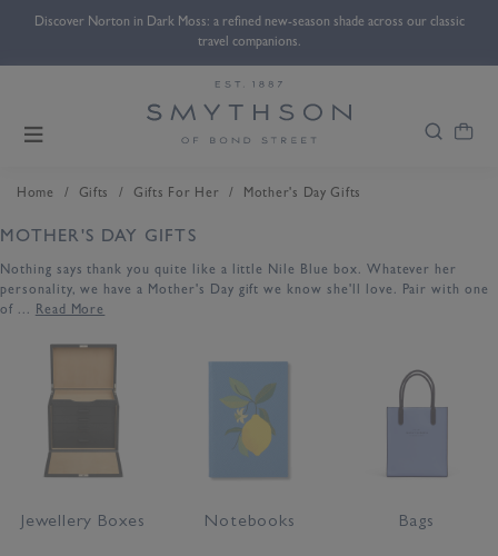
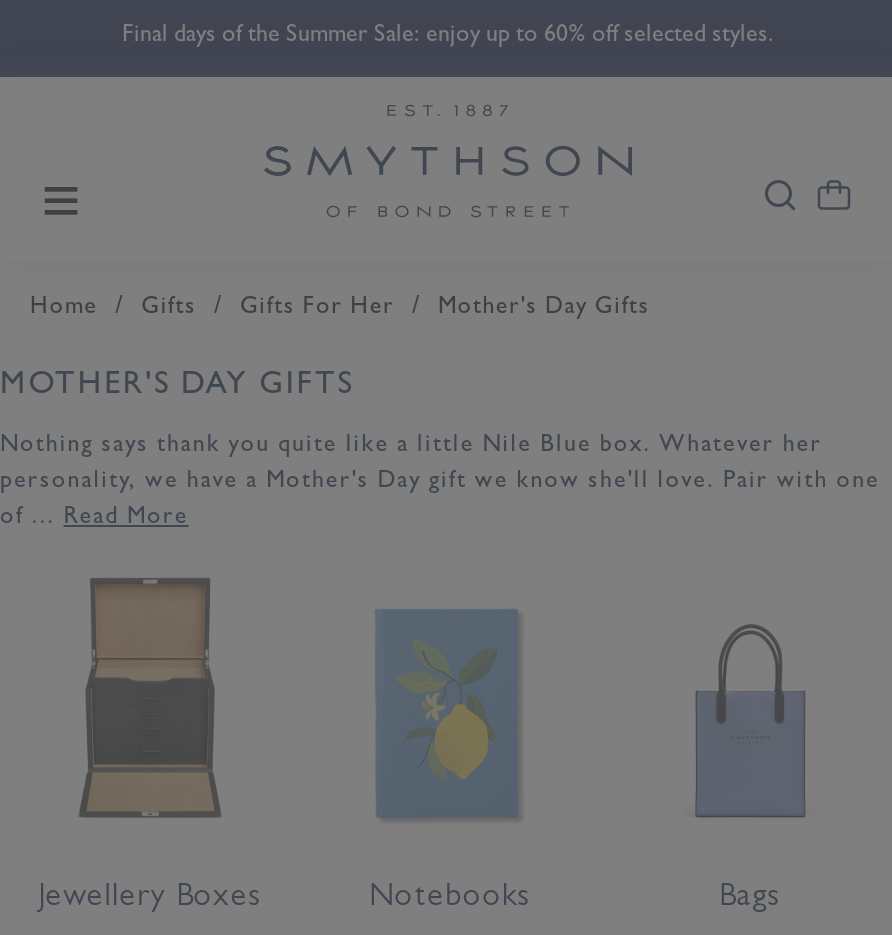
- Discover Norton in Dark Moss: a refined new-season shade across our classic
- travel companions.
+ Final days of the Summer Sale: enjoy up to 60% off selected styles.
